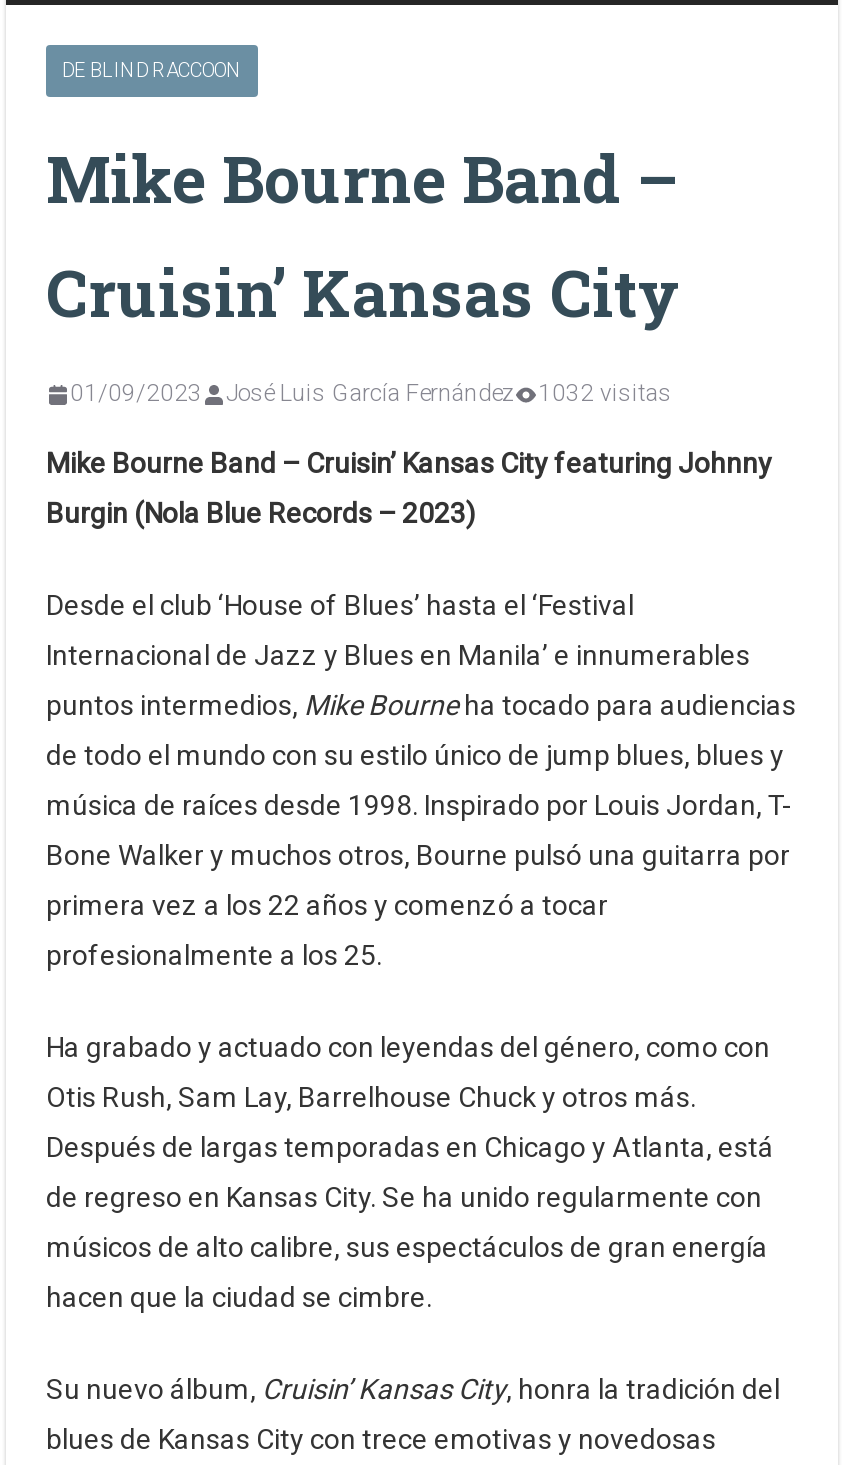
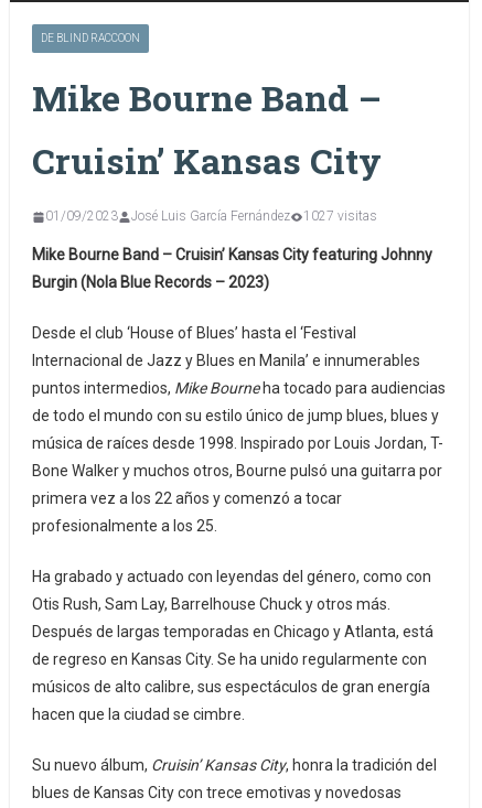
- 01/09/2023 José Luis García Fernández 1032 visitas
+ 01/09/2023 José Luis García Fernández 1027 visitas
